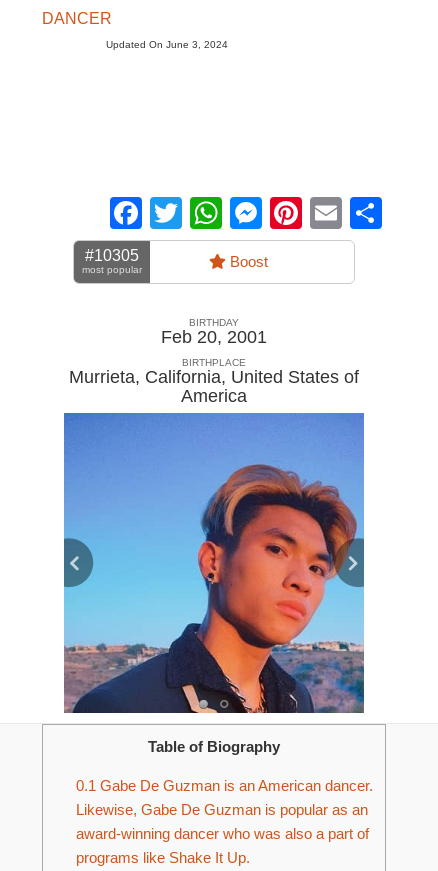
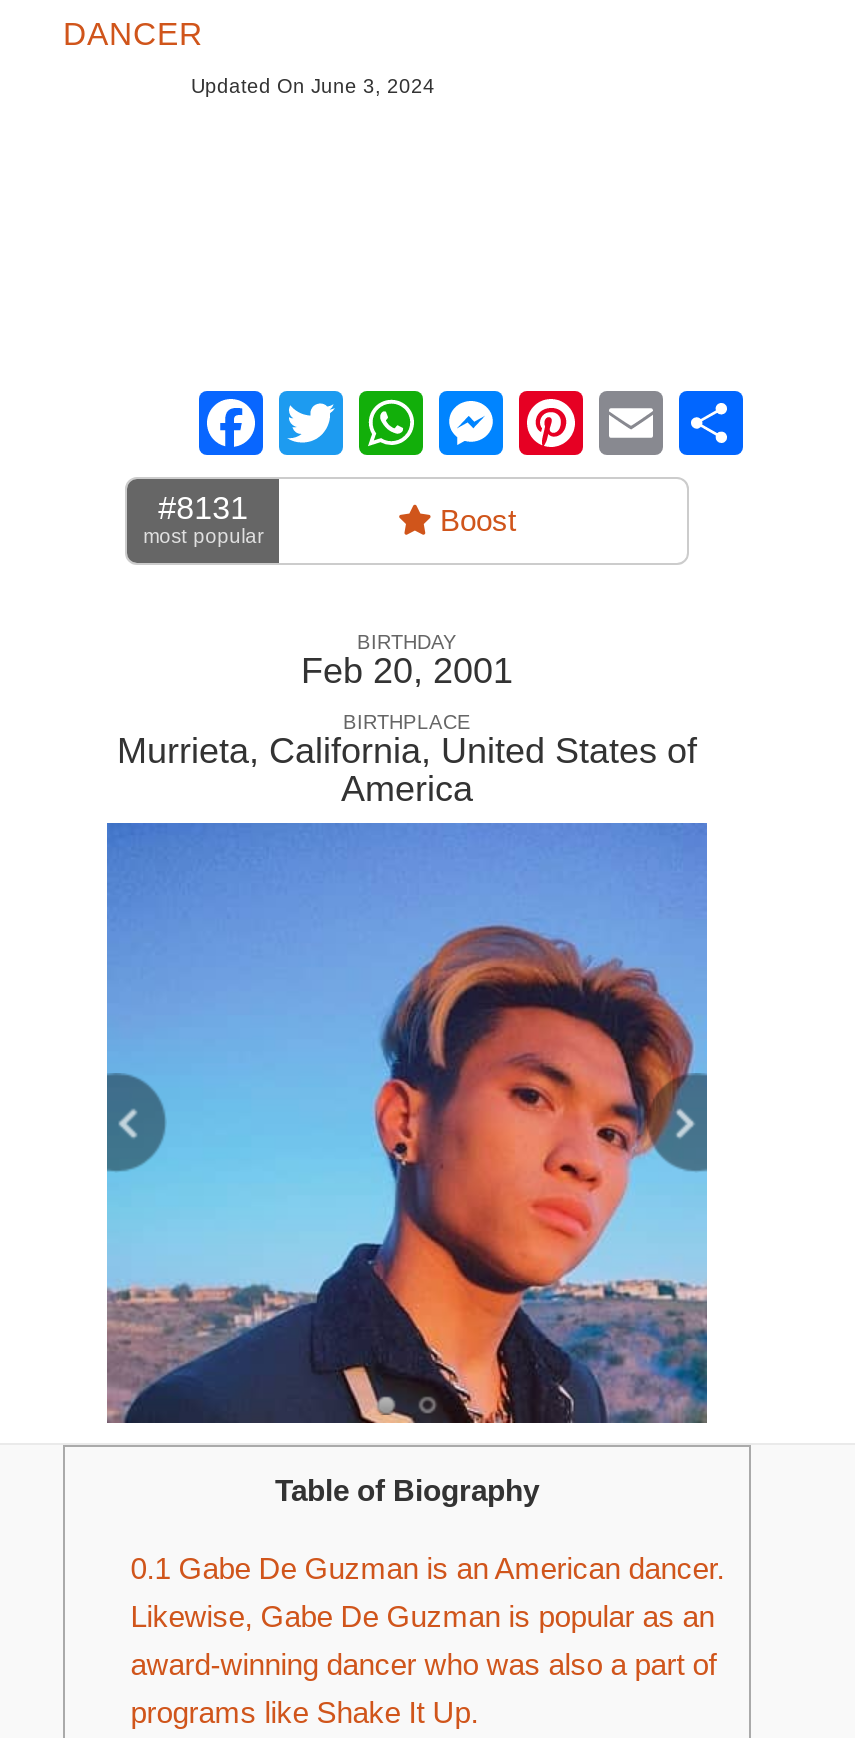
- #10305
+ #8131
